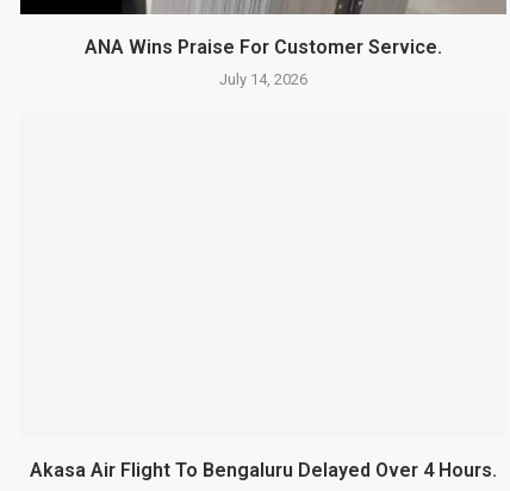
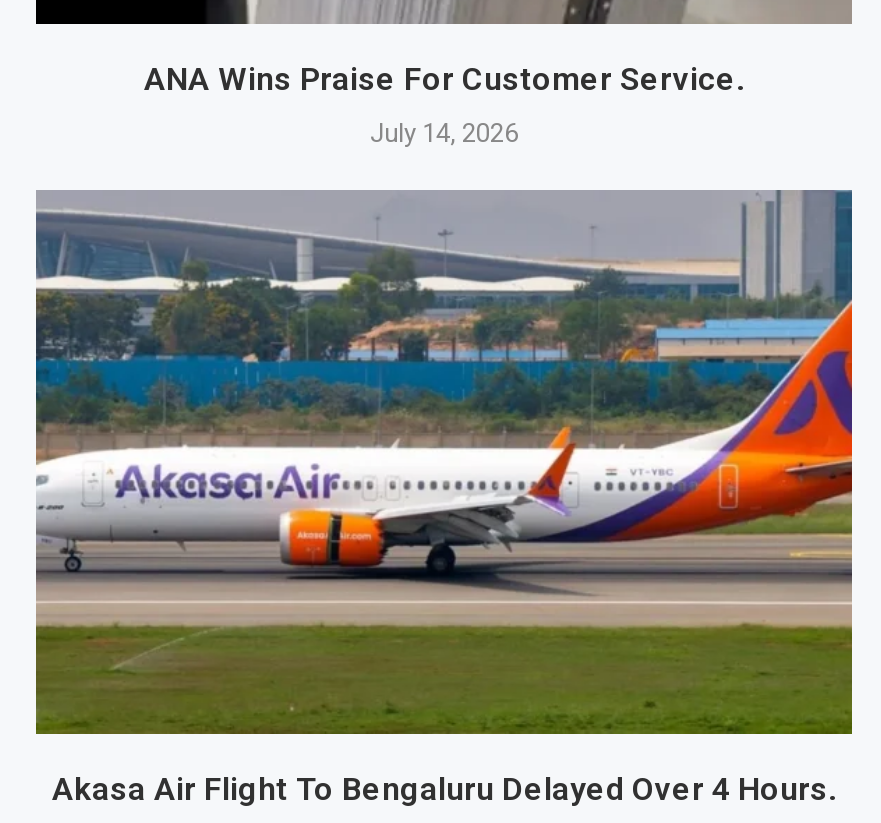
+ [image]
